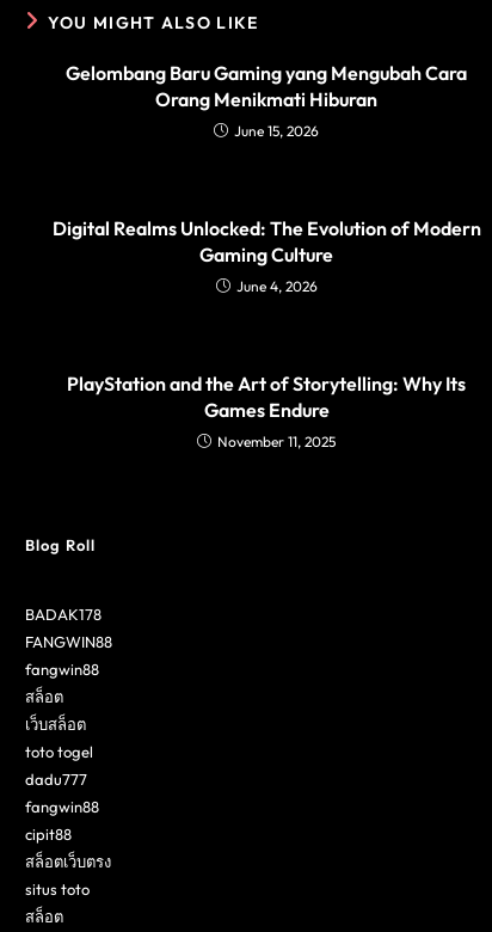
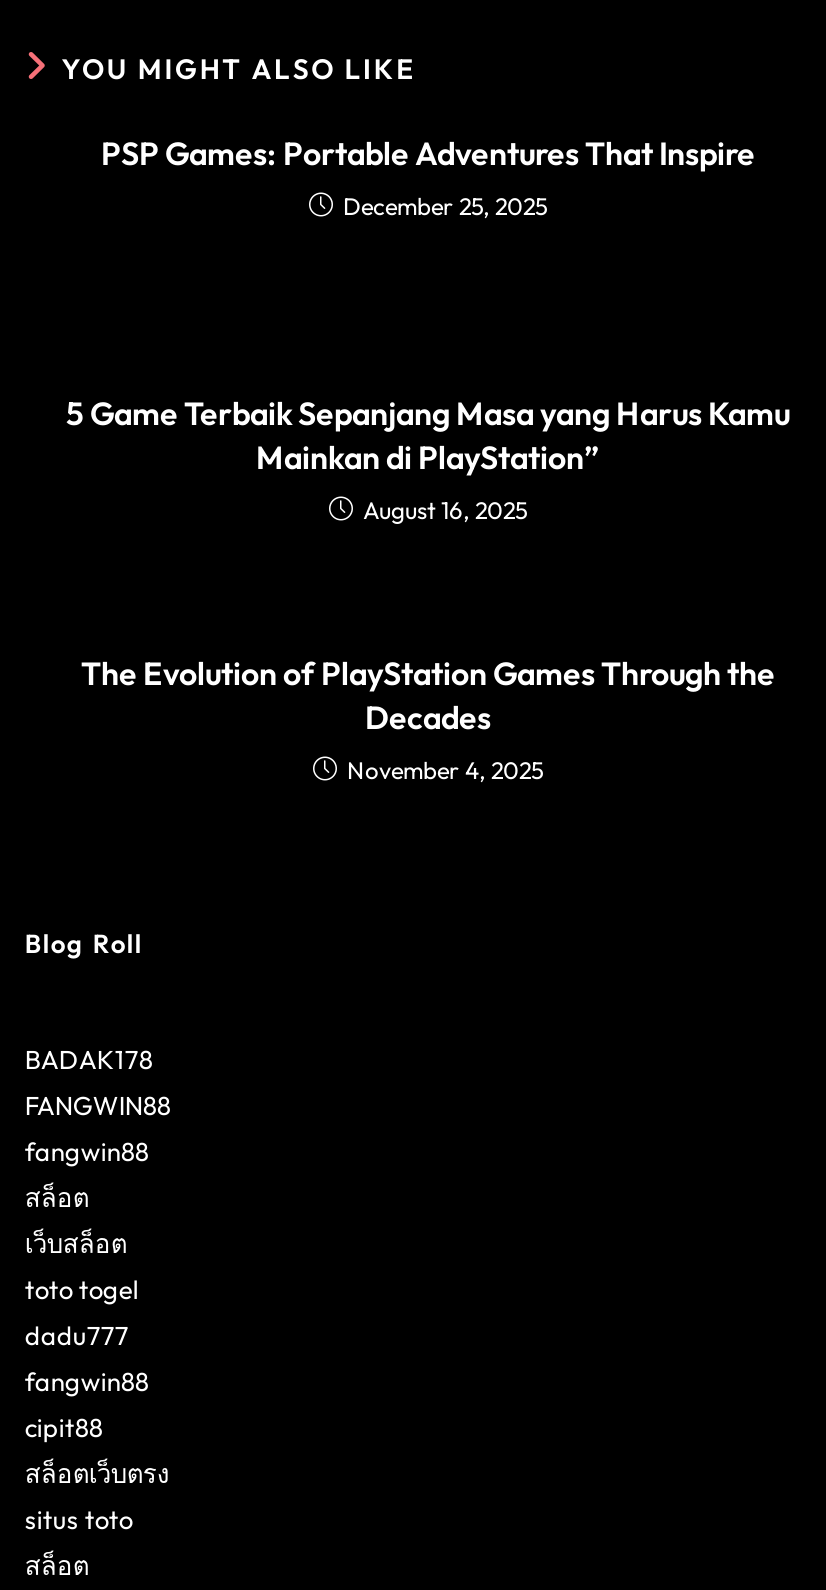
- Gelombang Baru Gaming yang Mengubah Cara
- Orang Menikmati Hiburan
- June 15, 2026
+ PSP Games: Portable Adventures That Inspire
+ December 25, 2025

- Digital Realms Unlocked: The Evolution of Modern
- Gaming Culture
- June 4, 2026
+ 5 Game Terbaik Sepanjang Masa yang Harus Kamu
+ Mainkan di PlayStation”
+ August 16, 2025

- PlayStation and the Art of Storytelling: Why Its
- Games Endure
- November 11, 2025
+ The Evolution of PlayStation Games Through the
+ Decades
+ November 4, 2025
